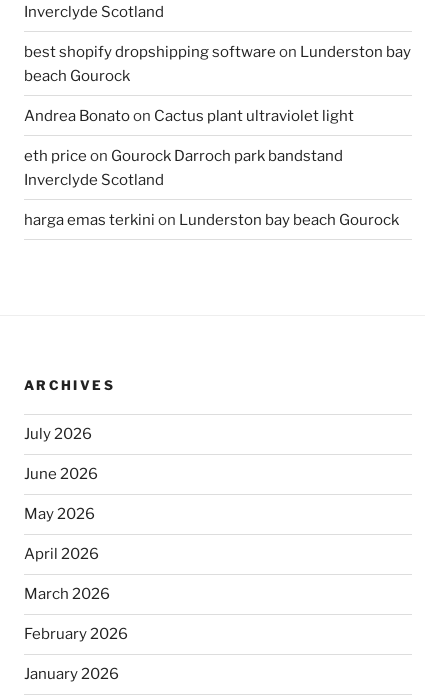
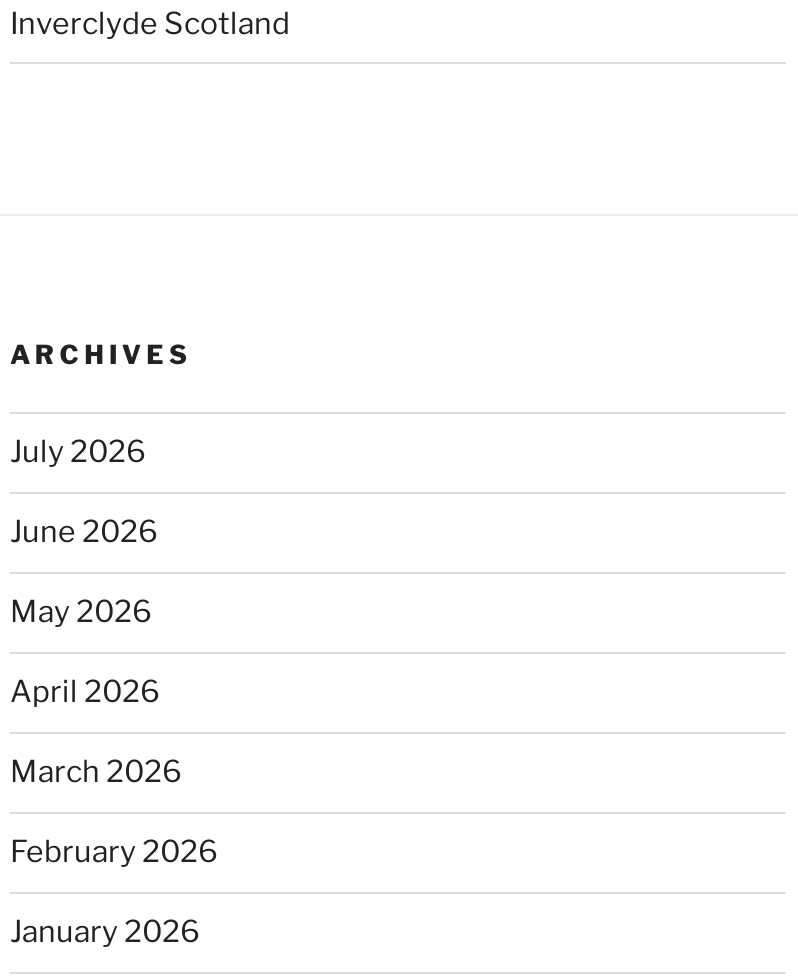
- best shopify dropshipping software on Lunderston bay
- beach Gourock
- Andrea Bonato on Cactus plant ultraviolet light
- eth price on Gourock Darroch park bandstand
- Inverclyde Scotland
- harga emas terkini on Lunderston bay beach Gourock
